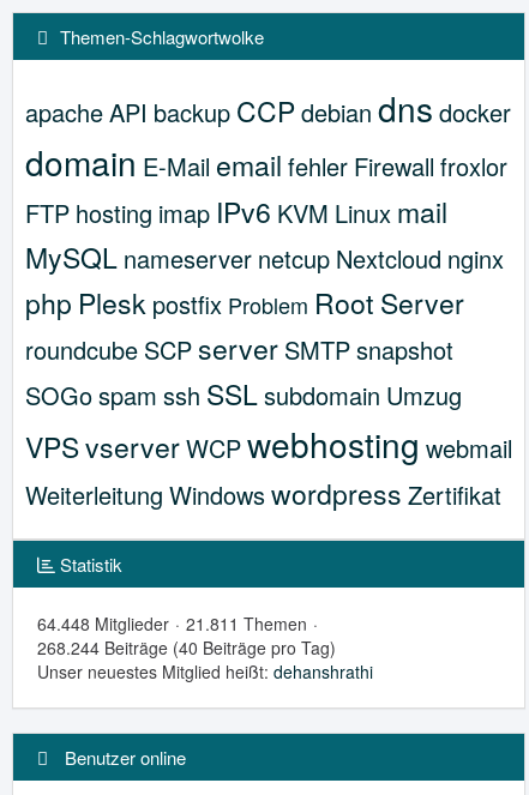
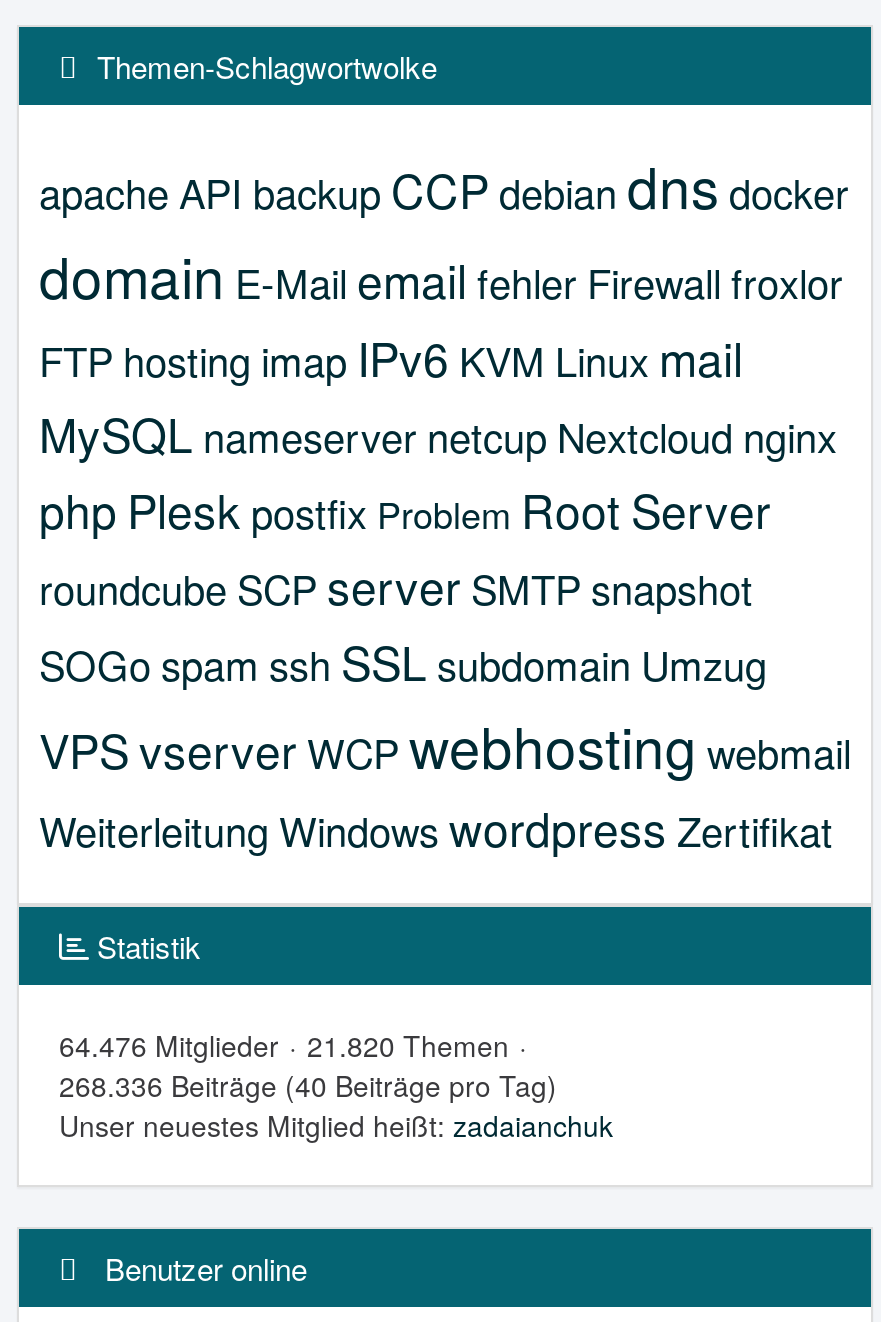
- 64.448 Mitglieder
+ 64.476 Mitglieder

- 21.811 Themen
+ 21.820 Themen

- 268.244 Beiträge (40 Beiträge pro Tag)
+ 268.336 Beiträge (40 Beiträge pro Tag)

- Unser neuestes Mitglied heißt: dehanshrathi
+ Unser neuestes Mitglied heißt: zadaianchuk
